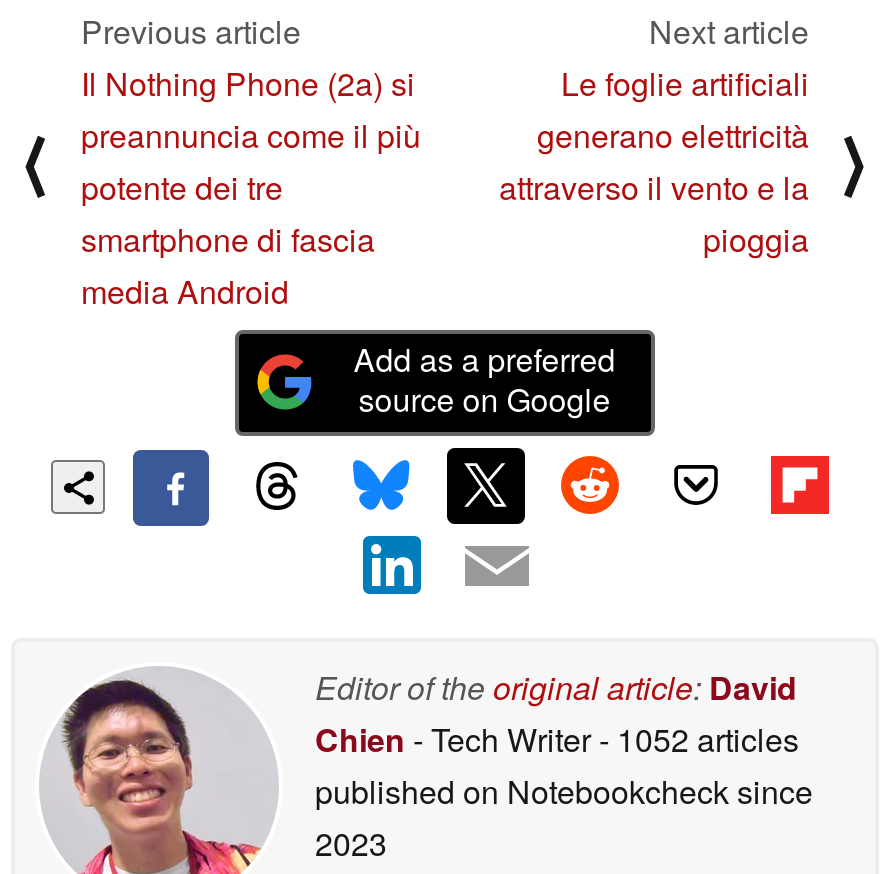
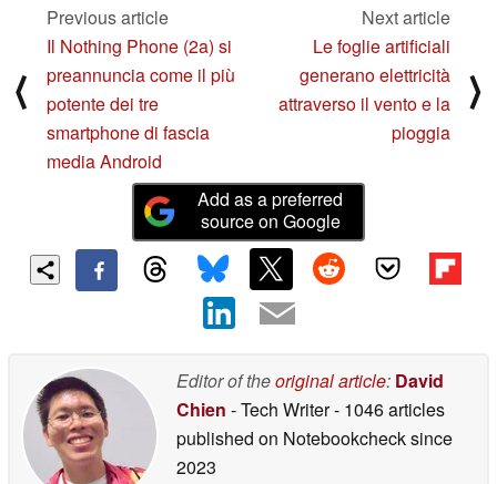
- Chien - Tech Writer - 1052 articles
+ Chien - Tech Writer - 1046 articles
